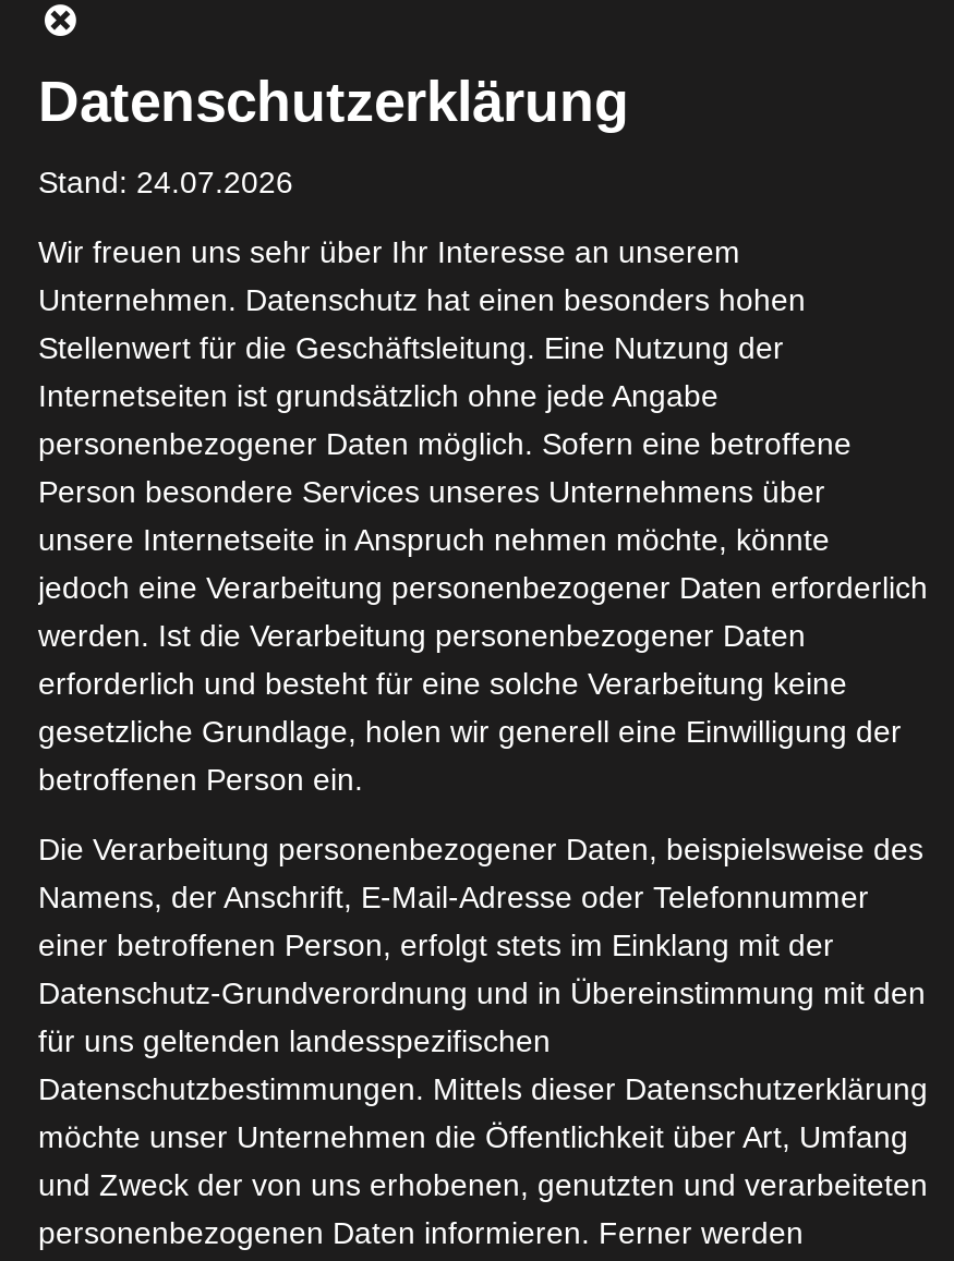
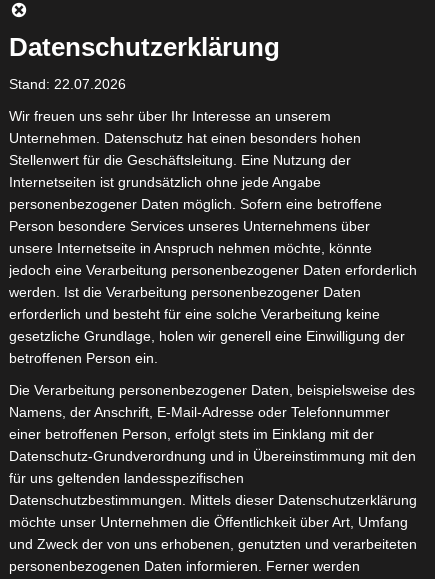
- Stand: 24.07.2026
+ Stand: 22.07.2026
